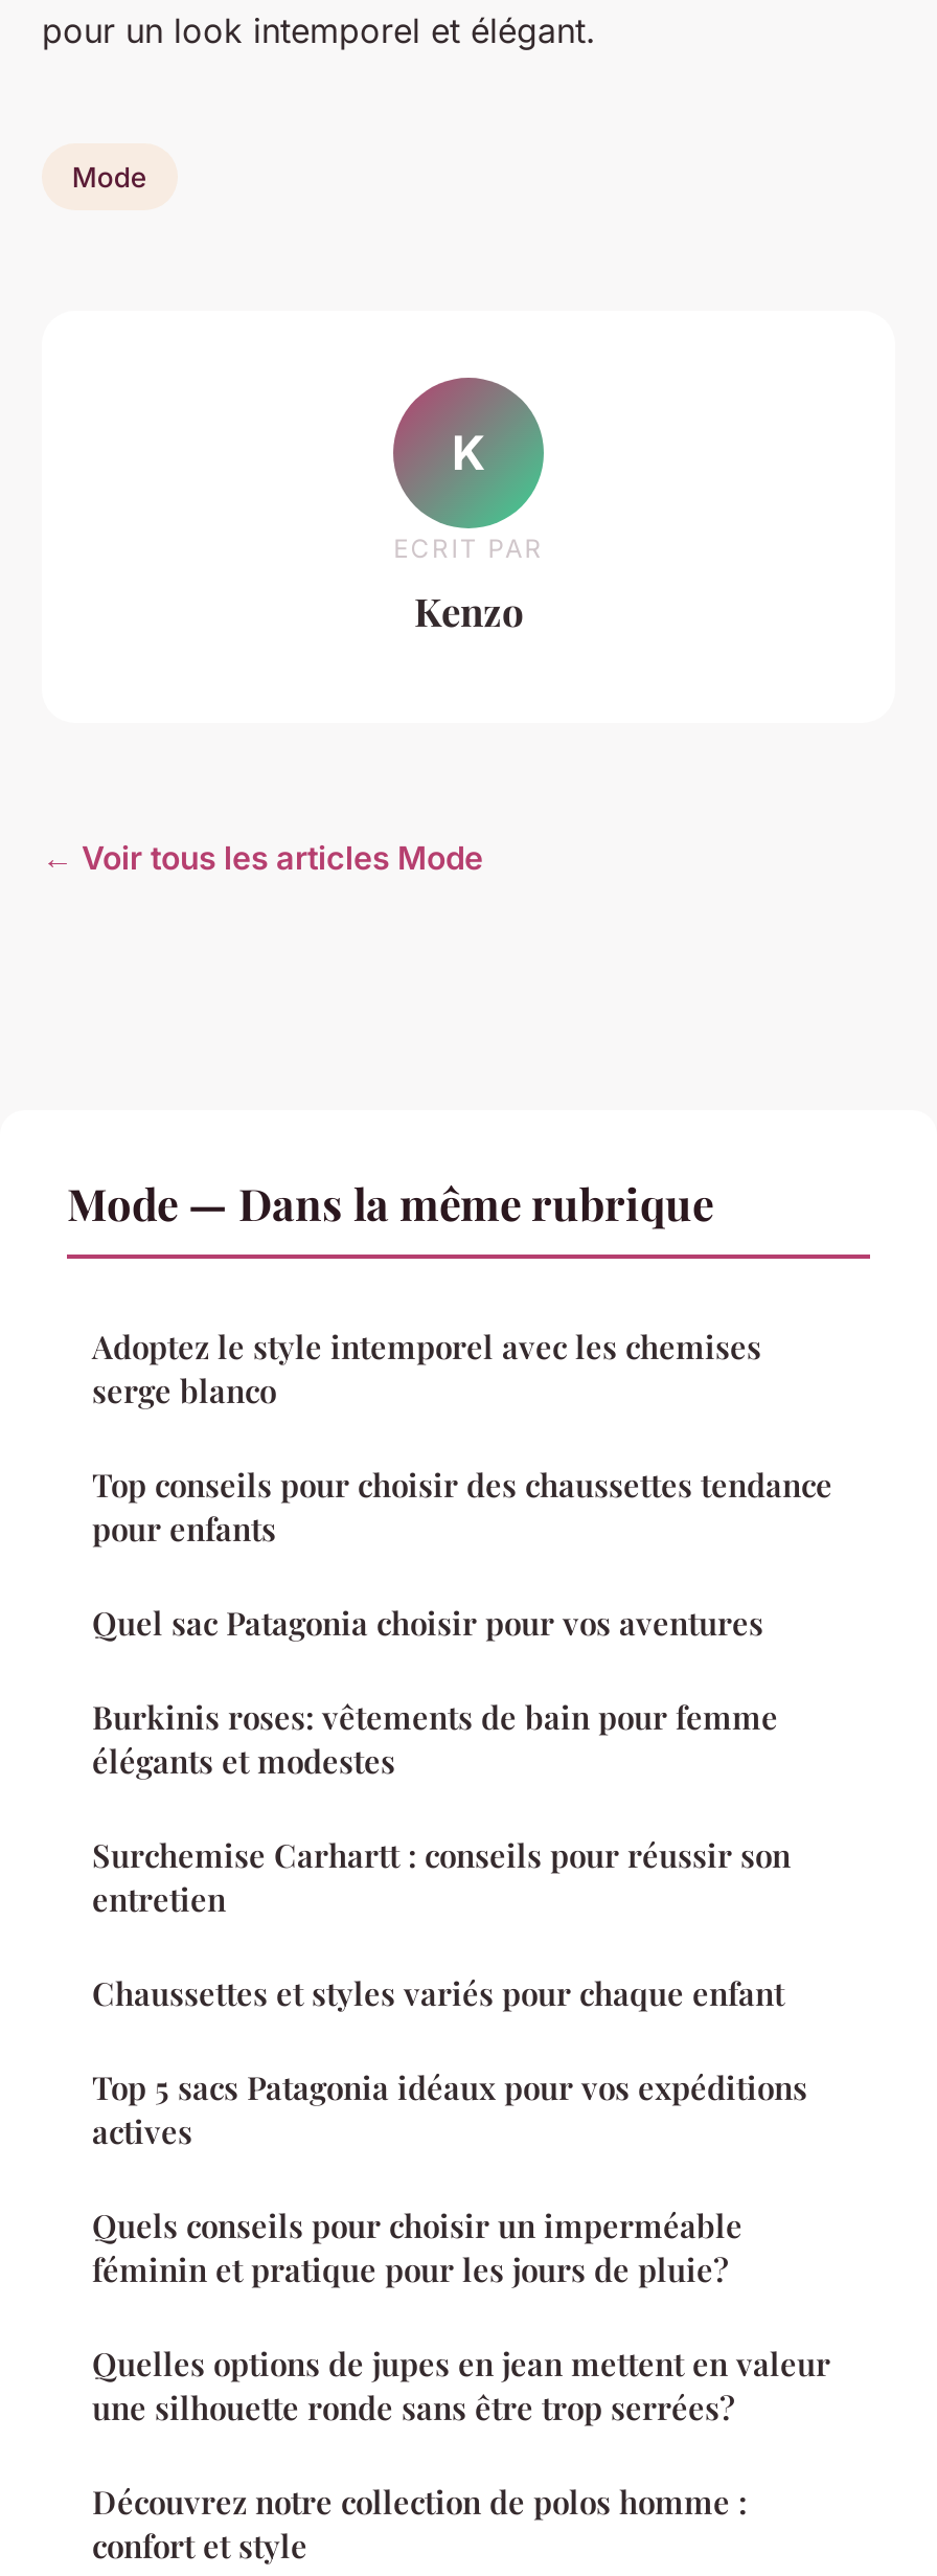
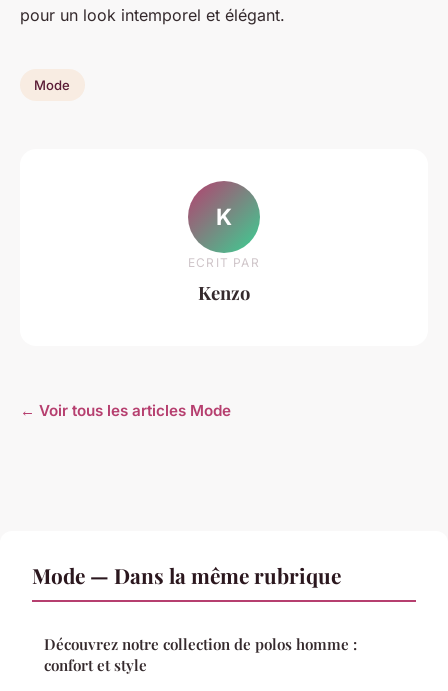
- Adoptez le style intemporel avec les chemises
- serge blanco
- Top conseils pour choisir des chaussettes tendance
- pour enfants
- Quel sac Patagonia choisir pour vos aventures
- Burkinis roses: vêtements de bain pour femme
- élégants et modestes
- Surchemise Carhartt : conseils pour réussir son
- entretien
- Chaussettes et styles variés pour chaque enfant
- Top 5 sacs Patagonia idéaux pour vos expéditions
- actives
- Quels conseils pour choisir un imperméable
- féminin et pratique pour les jours de pluie?
- Quelles options de jupes en jean mettent en valeur
- une silhouette ronde sans être trop serrées?
